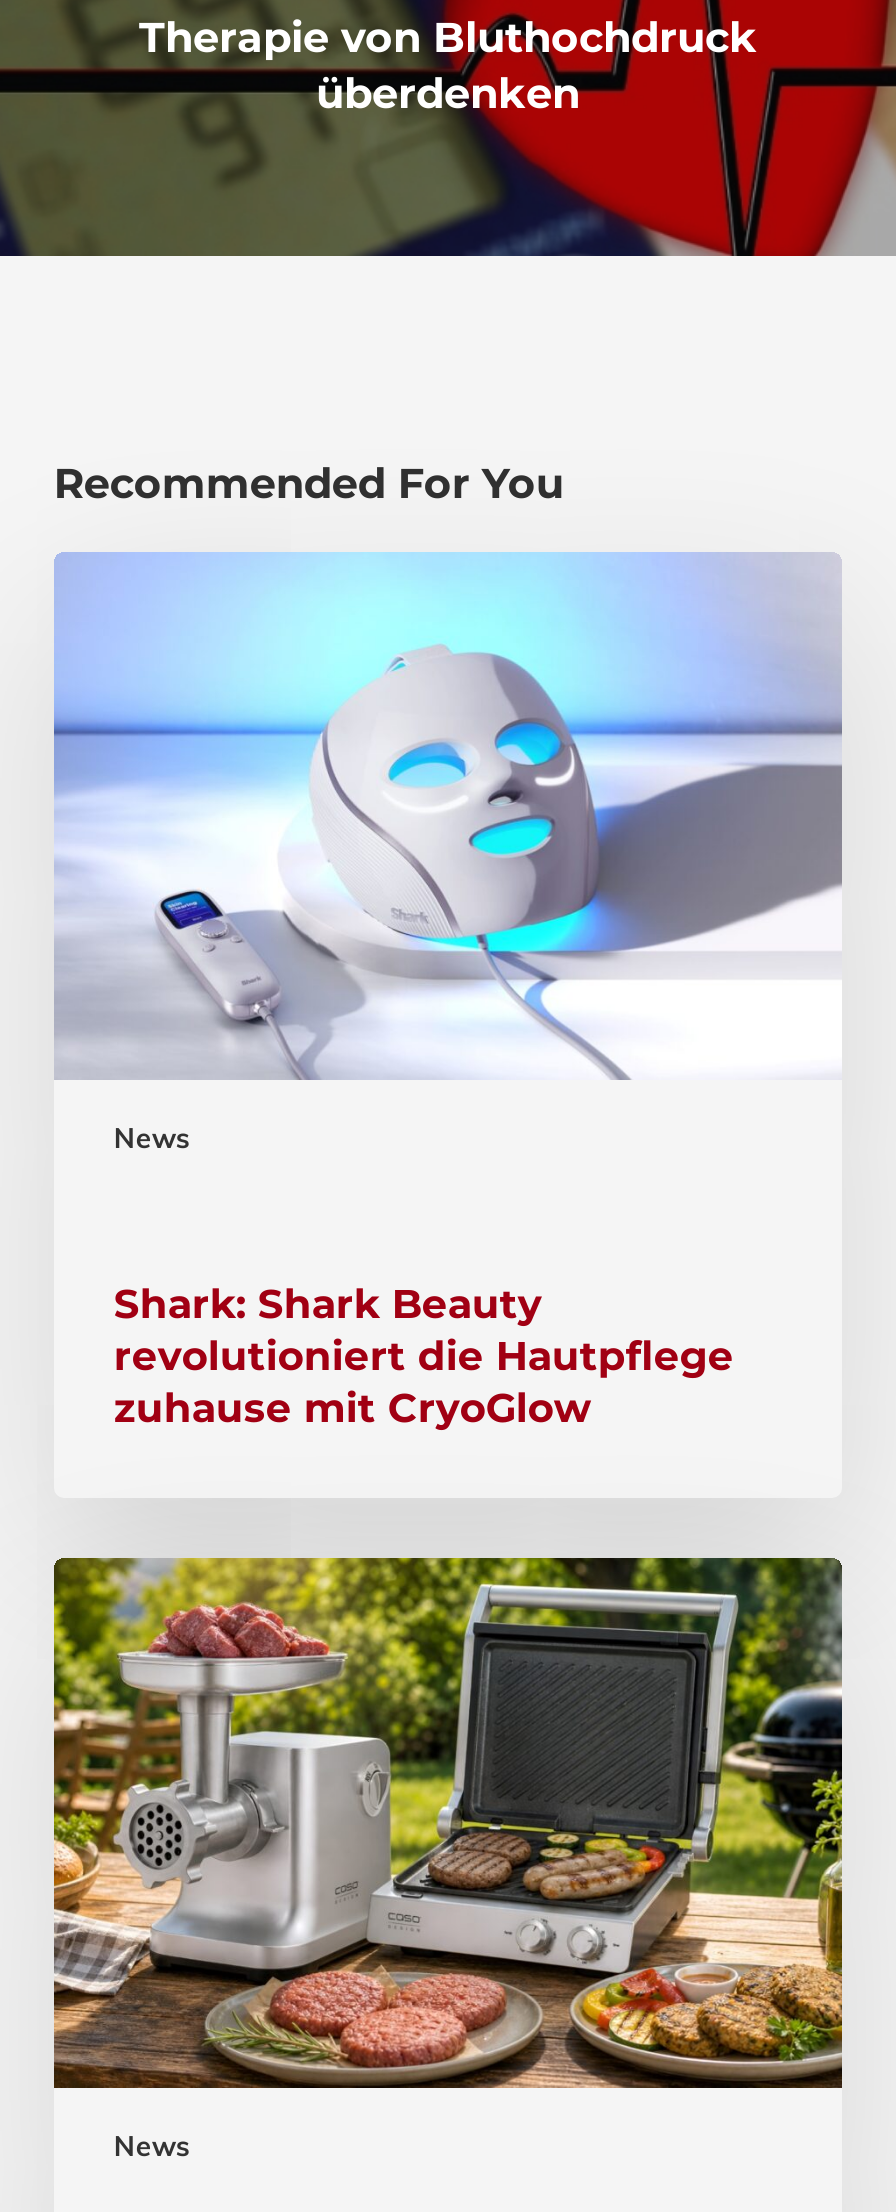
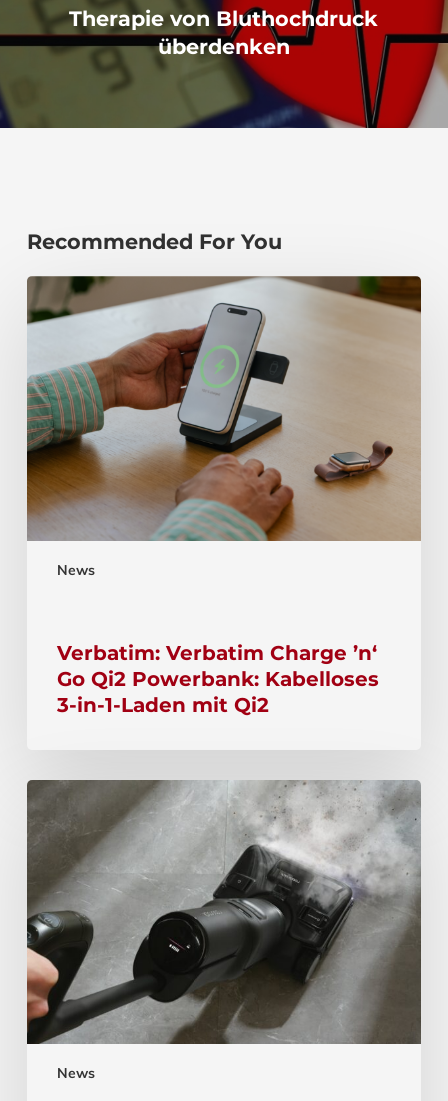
- [image]
+ [image]

- Shark: Shark Beauty
- revolutioniert die Hautpflege
- zuhause mit CryoGlow
+ Verbatim: Verbatim Charge ’n‘
+ Go Qi2 Powerbank: Kabelloses
+ 3-in-1-Laden mit Qi2

- [image]
+ [image]
